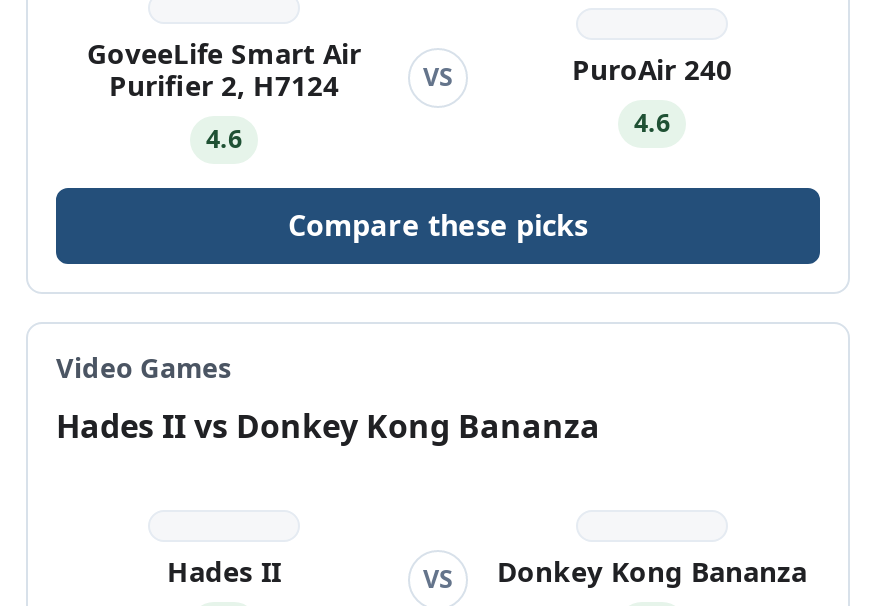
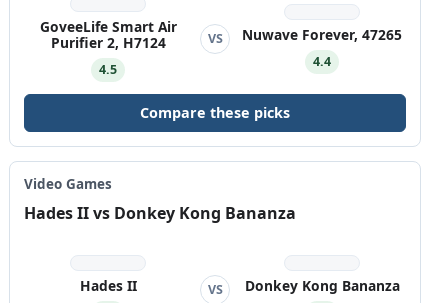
- PuroAir 240
+ Nuwave Forever, 47265

- 4.6
+ 4.4

- 4.6
+ 4.5
